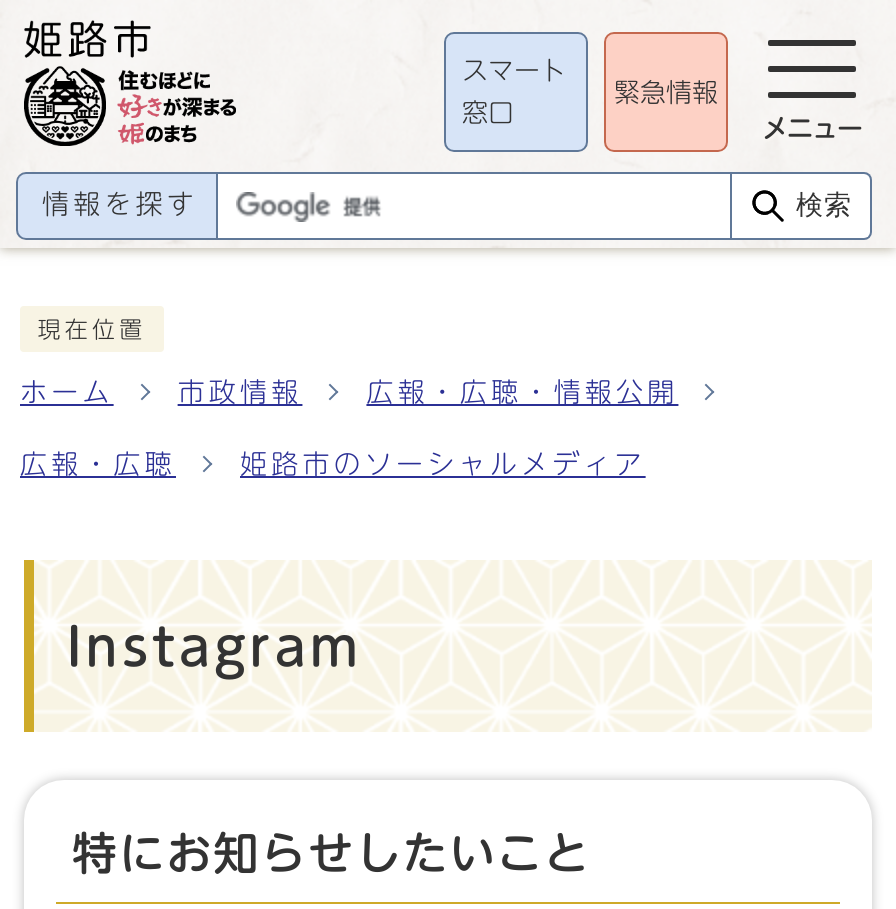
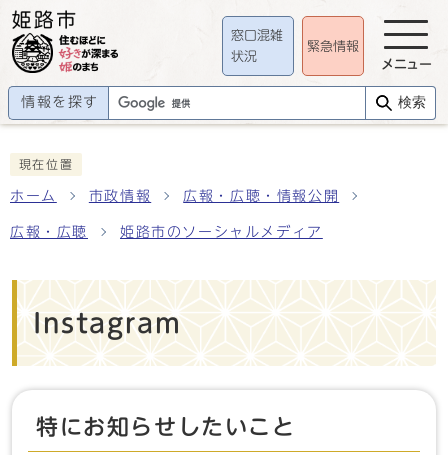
- スマート
+ 窓口混雑

- 窓口
+ 状況
